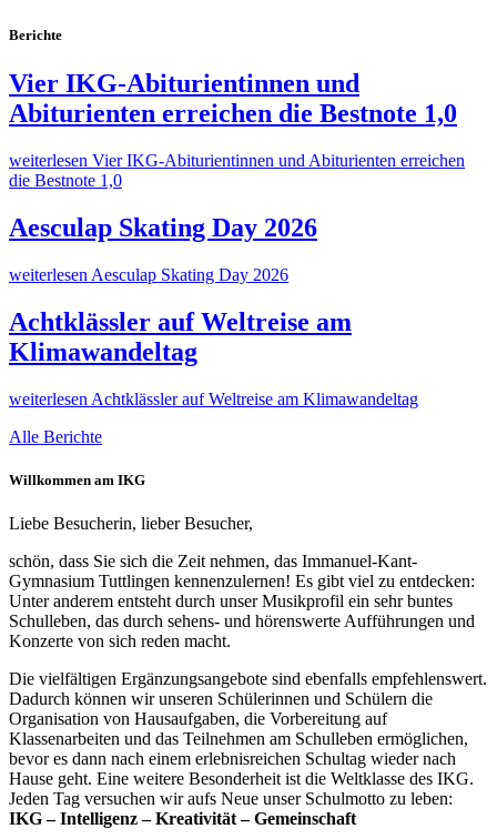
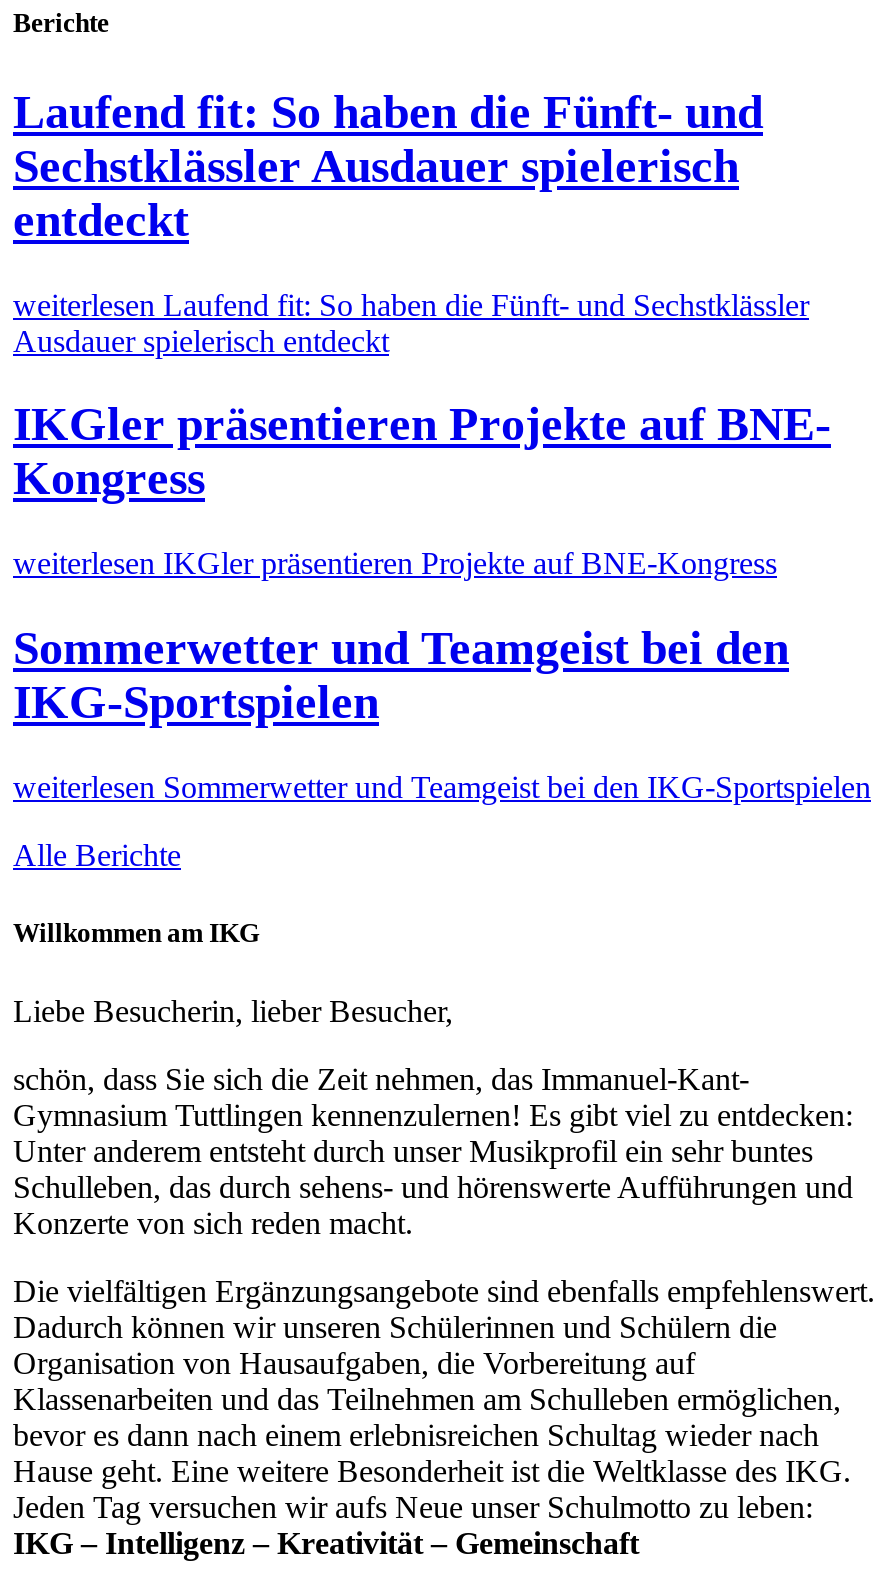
- Vier IKG-Abiturientinnen und
- Abiturienten erreichen die Bestnote 1,0
+ Laufend fit: So haben die Fünft- und
+ Sechstklässler Ausdauer spielerisch
+ entdeckt

- weiterlesen Vier IKG-Abiturientinnen und Abiturienten erreichen
- die Bestnote 1,0
+ weiterlesen Laufend fit: So haben die Fünft- und Sechstklässler
+ Ausdauer spielerisch entdeckt

- Aesculap Skating Day 2026
+ IKGler präsentieren Projekte auf BNE-
+ Kongress

- weiterlesen Aesculap Skating Day 2026
+ weiterlesen IKGler präsentieren Projekte auf BNE-Kongress

- Achtklässler auf Weltreise am
- Klimawandeltag
+ Sommerwetter und Teamgeist bei den
+ IKG-Sportspielen

- weiterlesen Achtklässler auf Weltreise am Klimawandeltag
+ weiterlesen Sommerwetter und Teamgeist bei den IKG-Sportspielen
